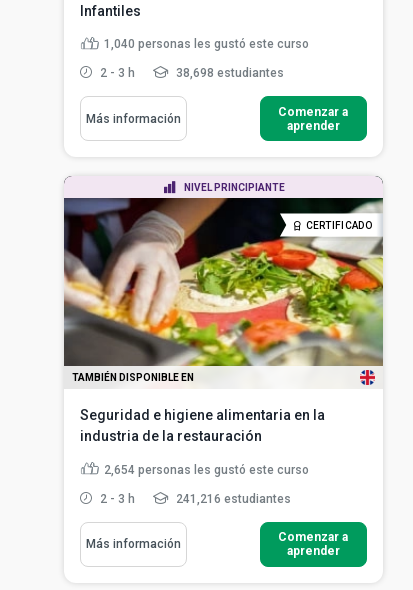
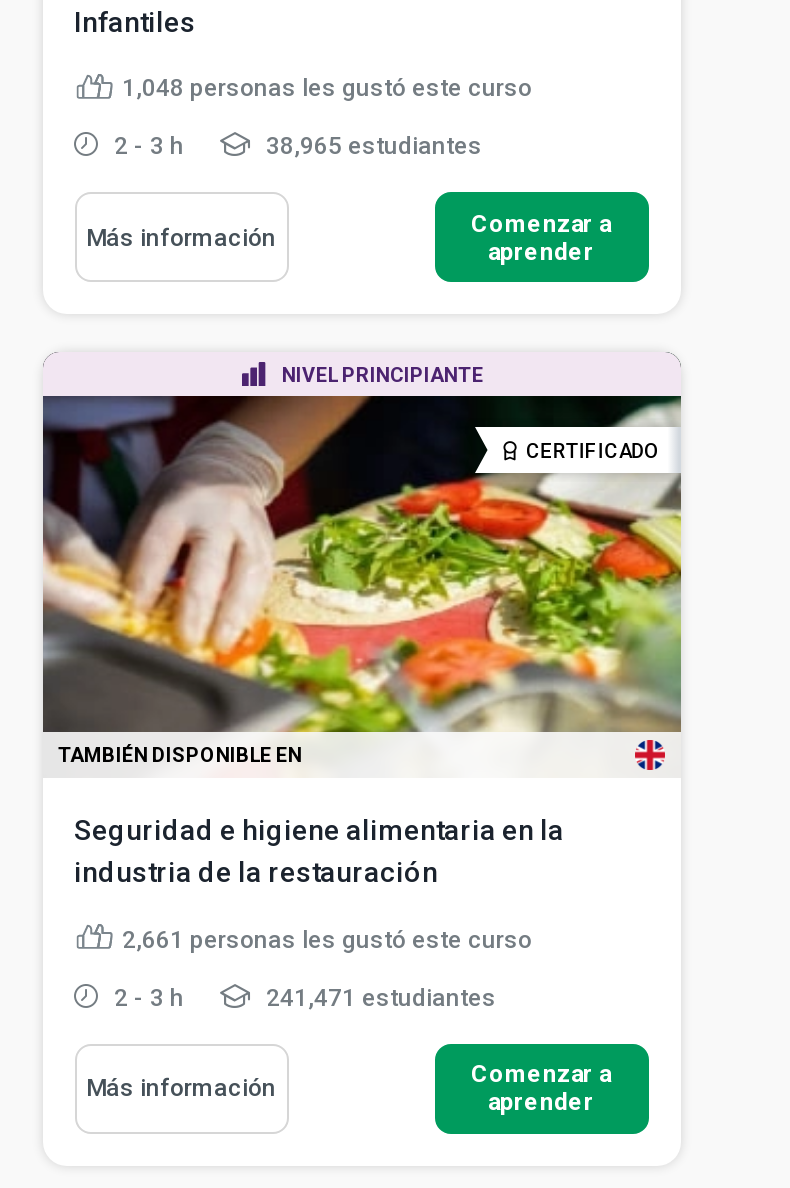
- 1,040 personas les gustó este curso
+ 1,048 personas les gustó este curso

- 38,698 estudiantes
+ 38,965 estudiantes

- 2,654 personas les gustó este curso
+ 2,661 personas les gustó este curso

- 241,216 estudiantes
+ 241,471 estudiantes
